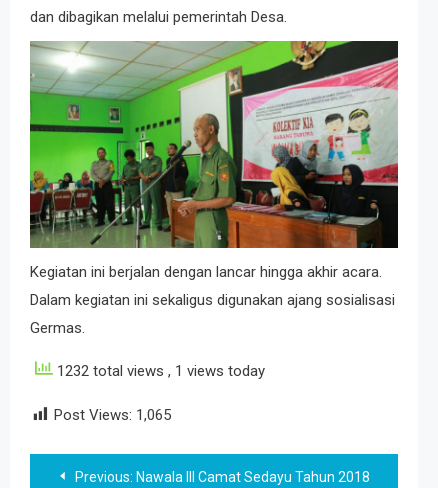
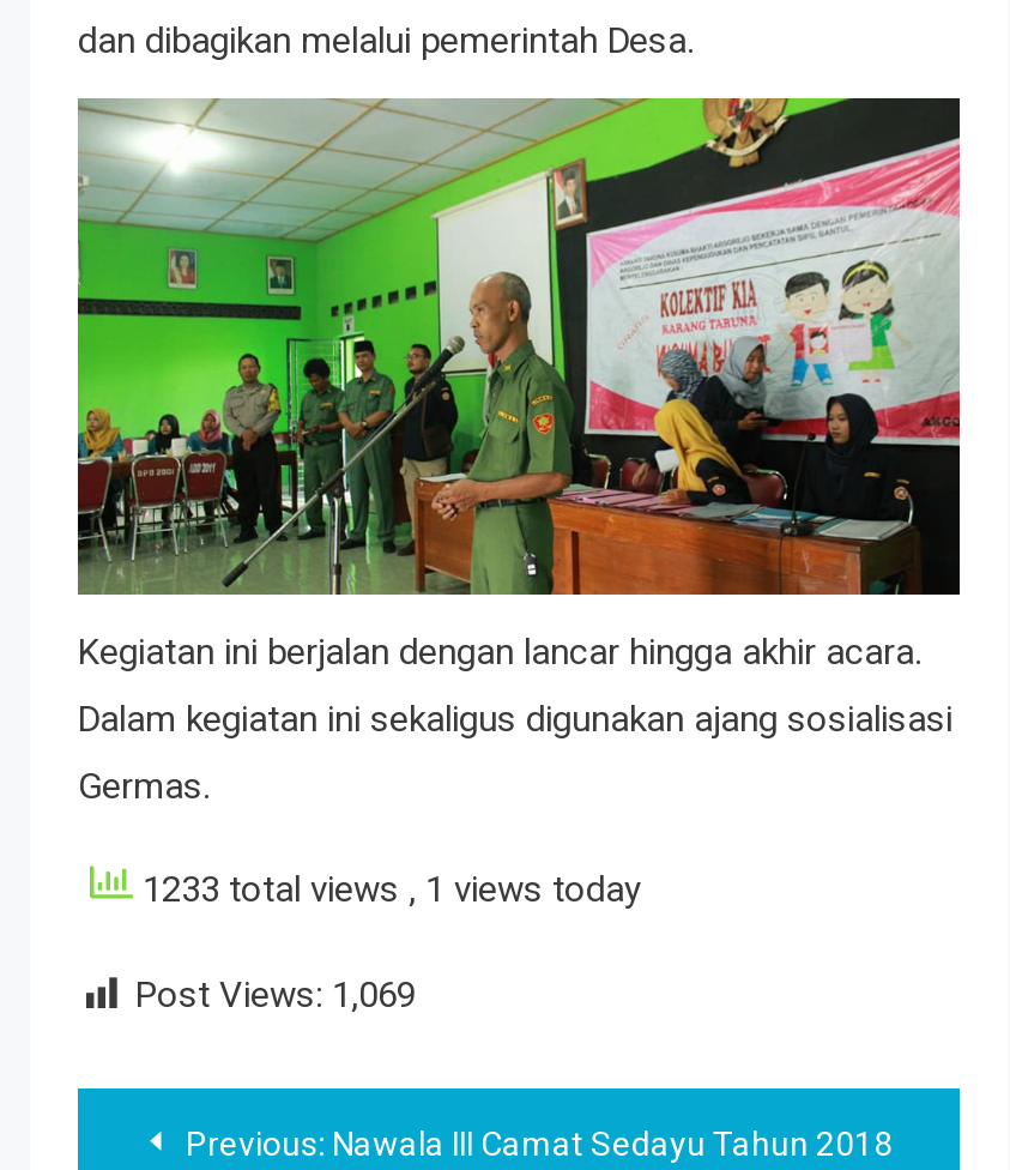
- 1232 total views, 1 views today
+ 1233 total views, 1 views today

- Post Views: 1,065
+ Post Views: 1,069
